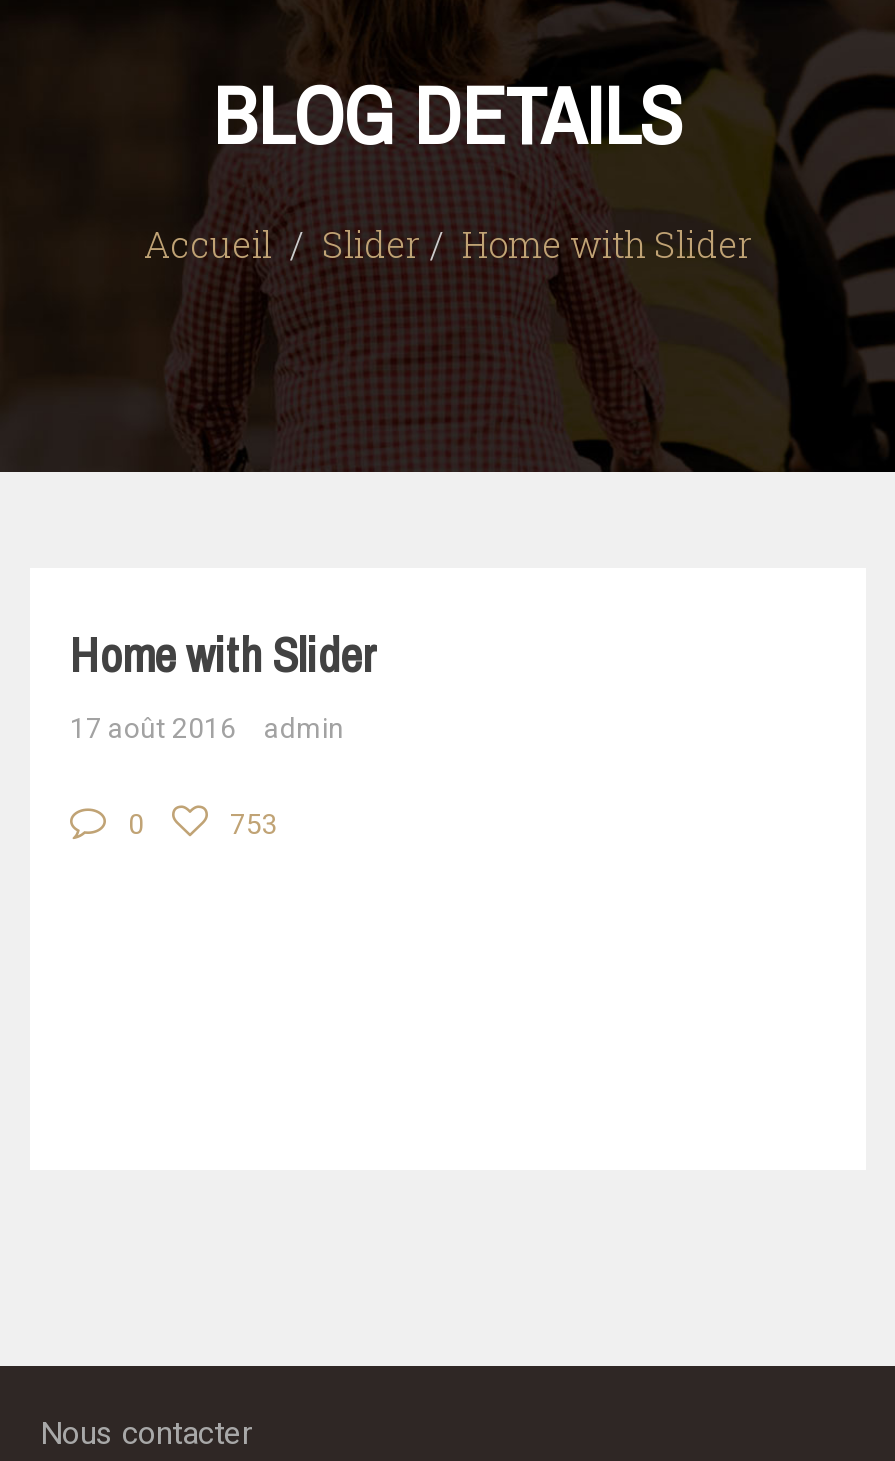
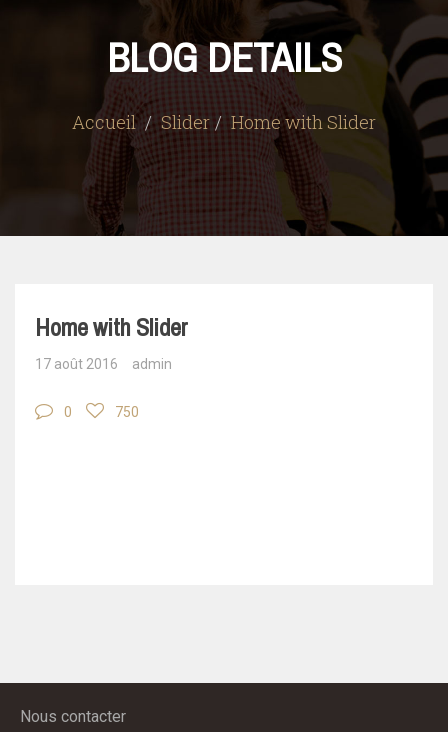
- 753
+ 750
